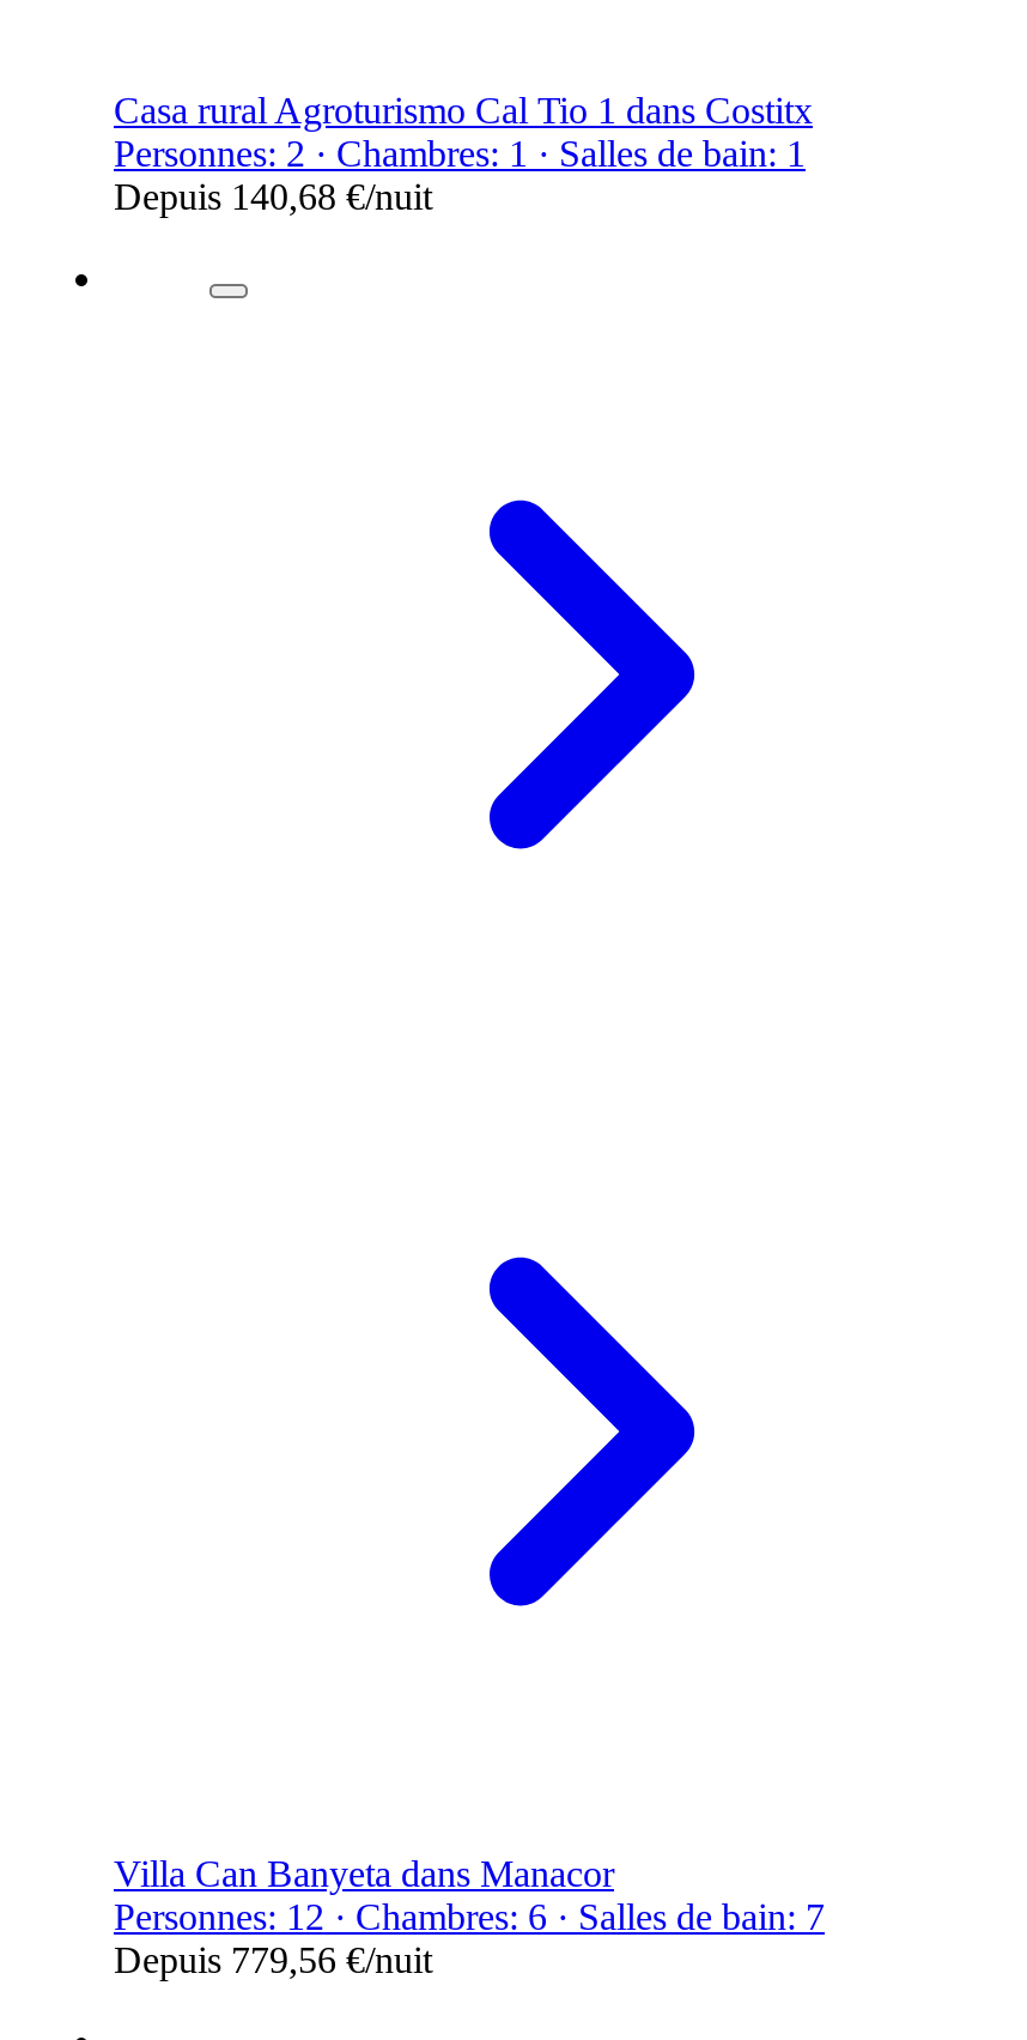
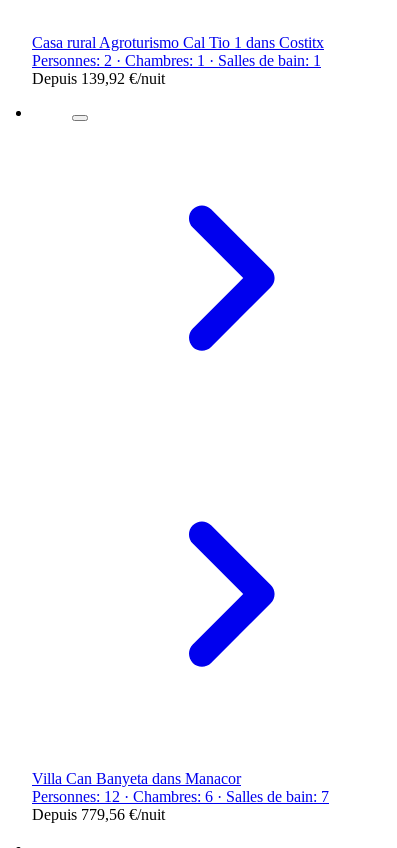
- Depuis 140,68 €/nuit
+ Depuis 139,92 €/nuit
